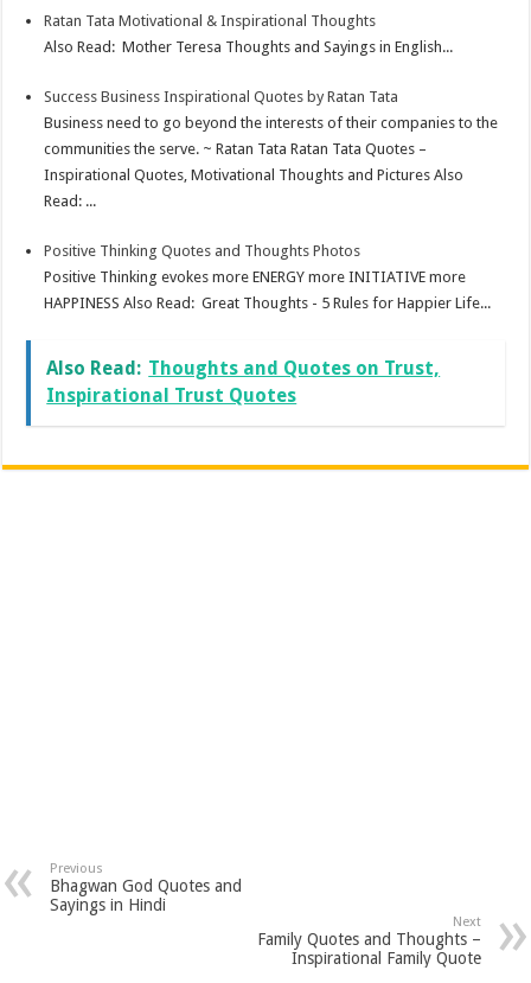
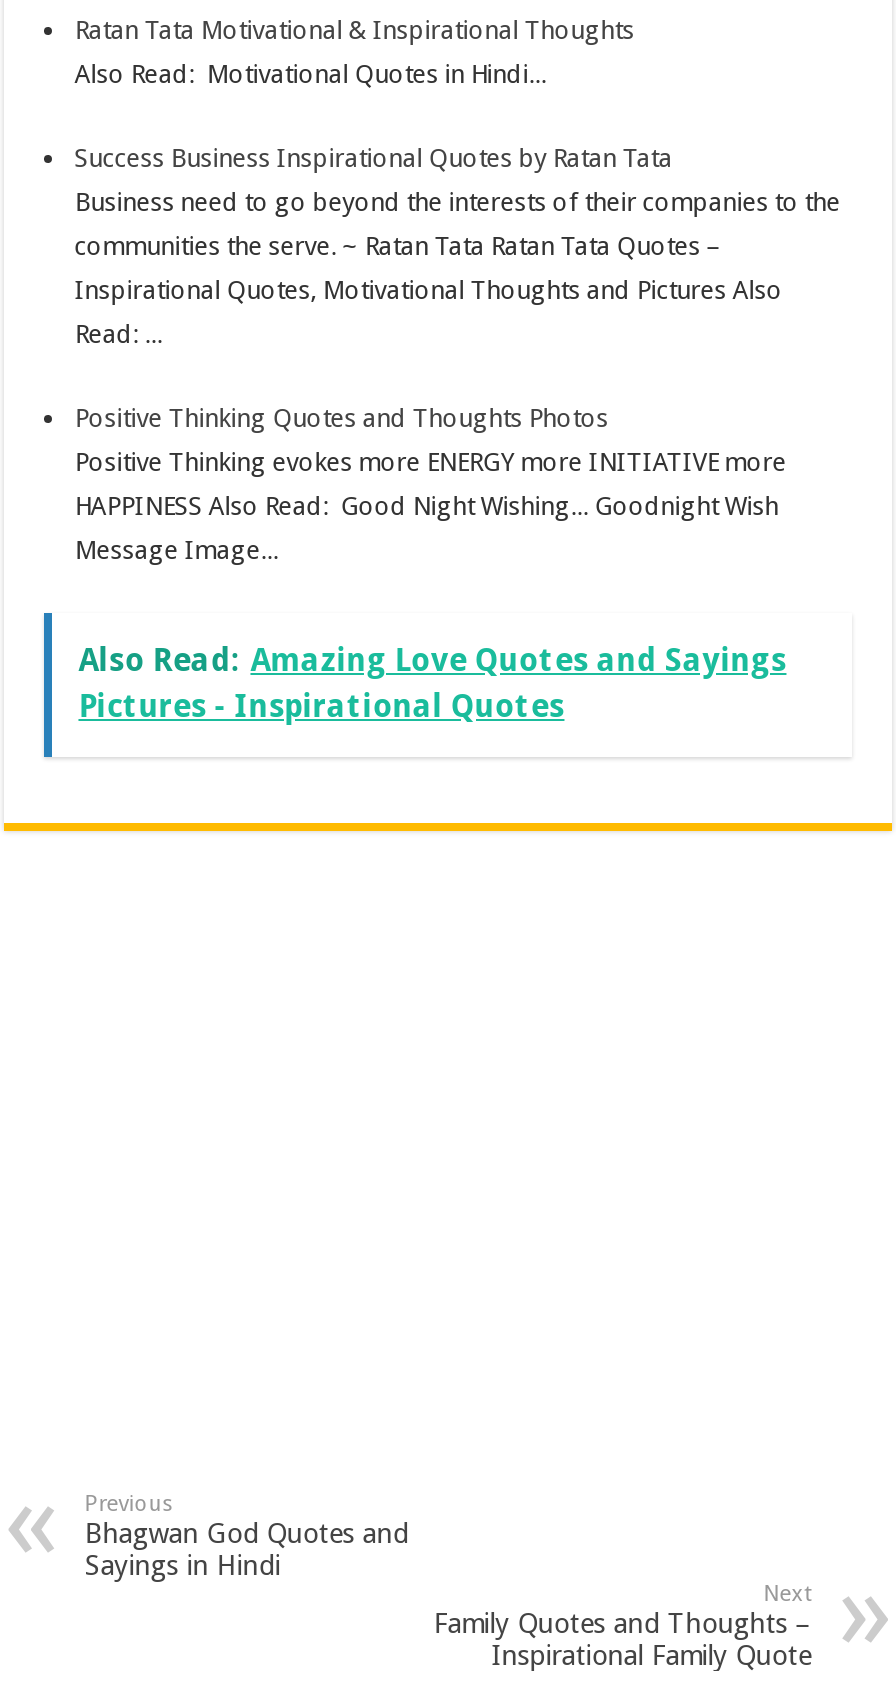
- Also Read: Mother Teresa Thoughts and Sayings in English...
+ Also Read: Motivational Quotes in Hindi...

- HAPPINESS Also Read: Great Thoughts - 5 Rules for Happier Life...
- Also Read: Thoughts and Quotes on Trust,
- Inspirational Trust Quotes
+ HAPPINESS Also Read: Good Night Wishing... Goodnight Wish
+ Message Image...
+ Also Read: Amazing Love Quotes and Sayings
+ Pictures - Inspirational Quotes
